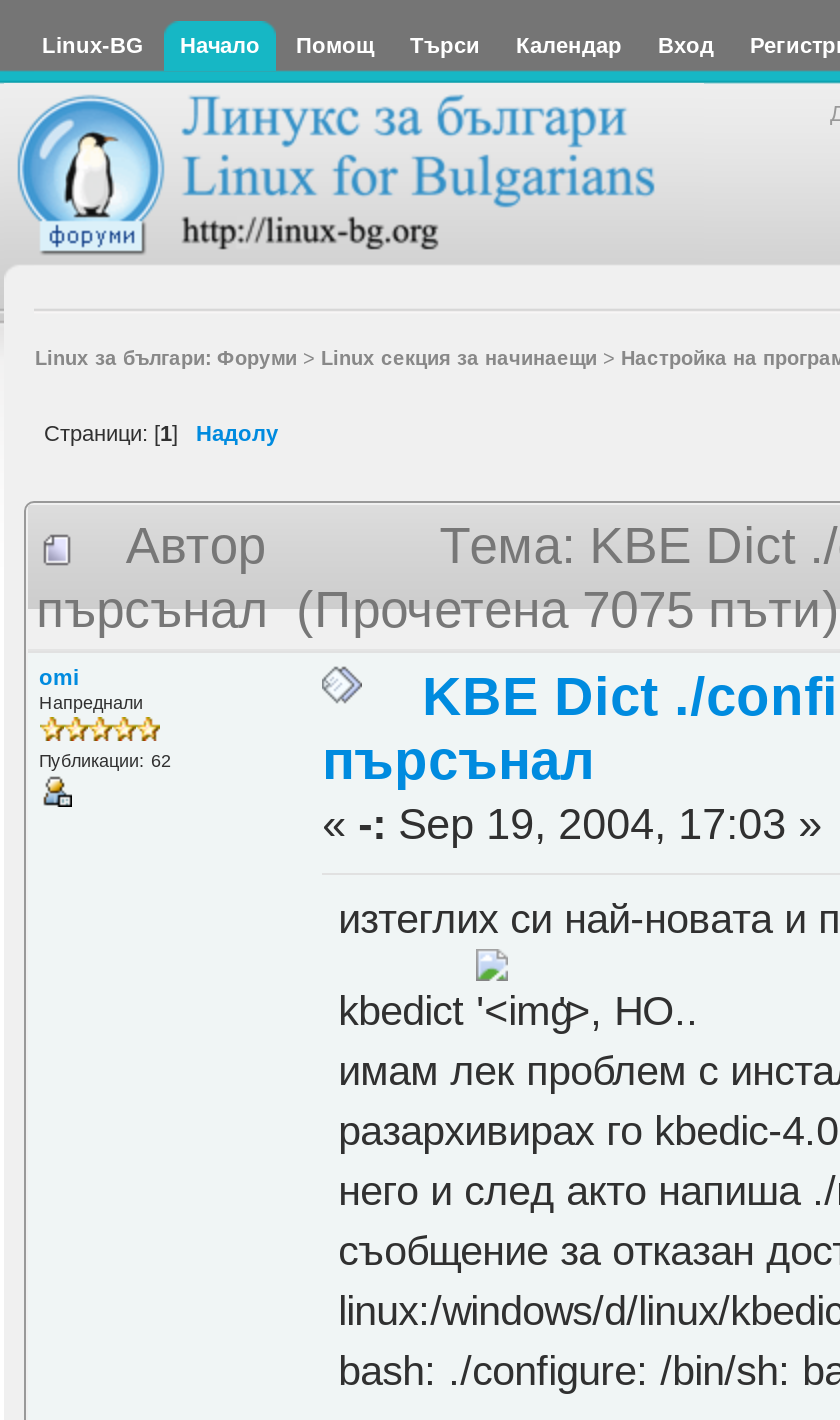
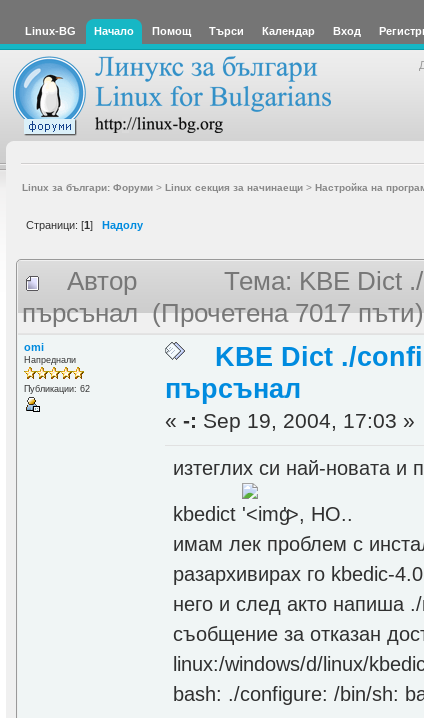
- пърсънал (Прочетена 7075 пъти)
+ пърсънал (Прочетена 7017 пъти)
